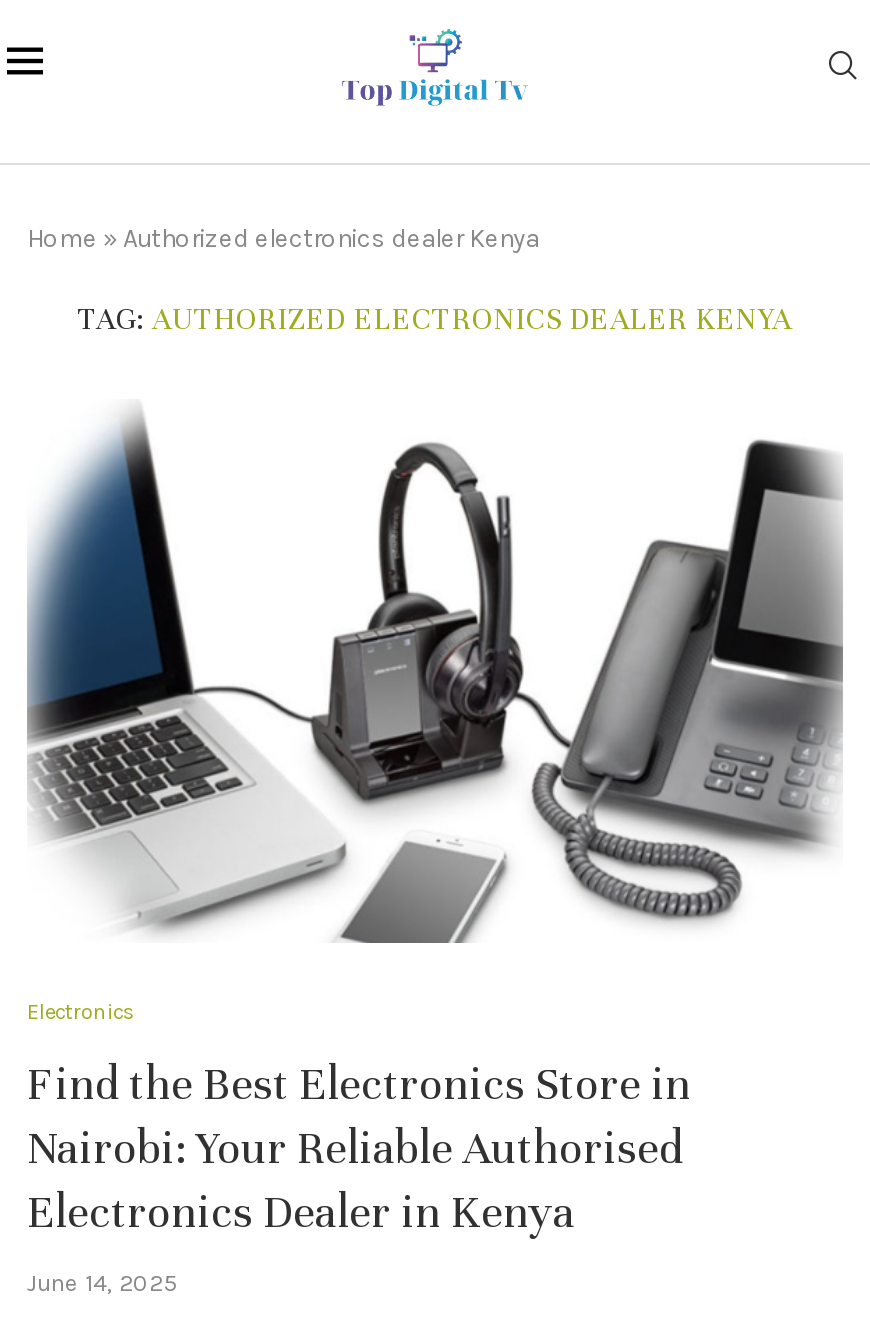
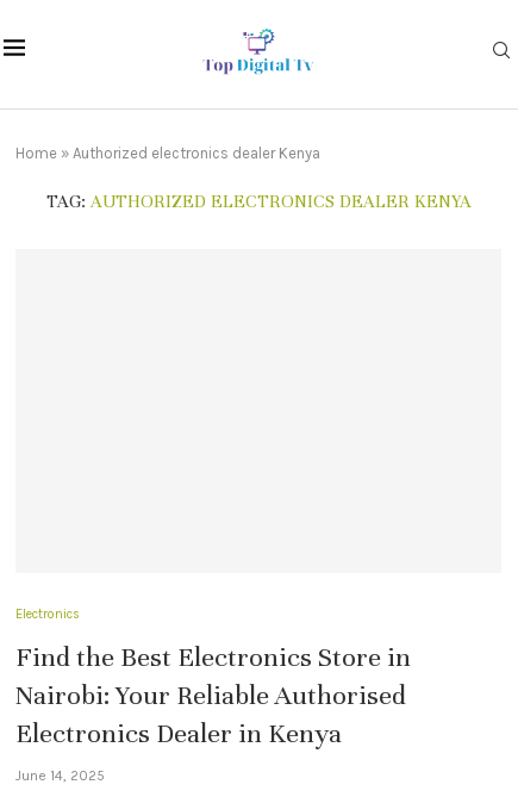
- [image]
